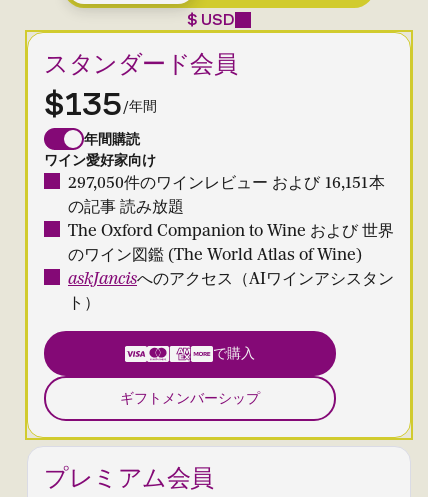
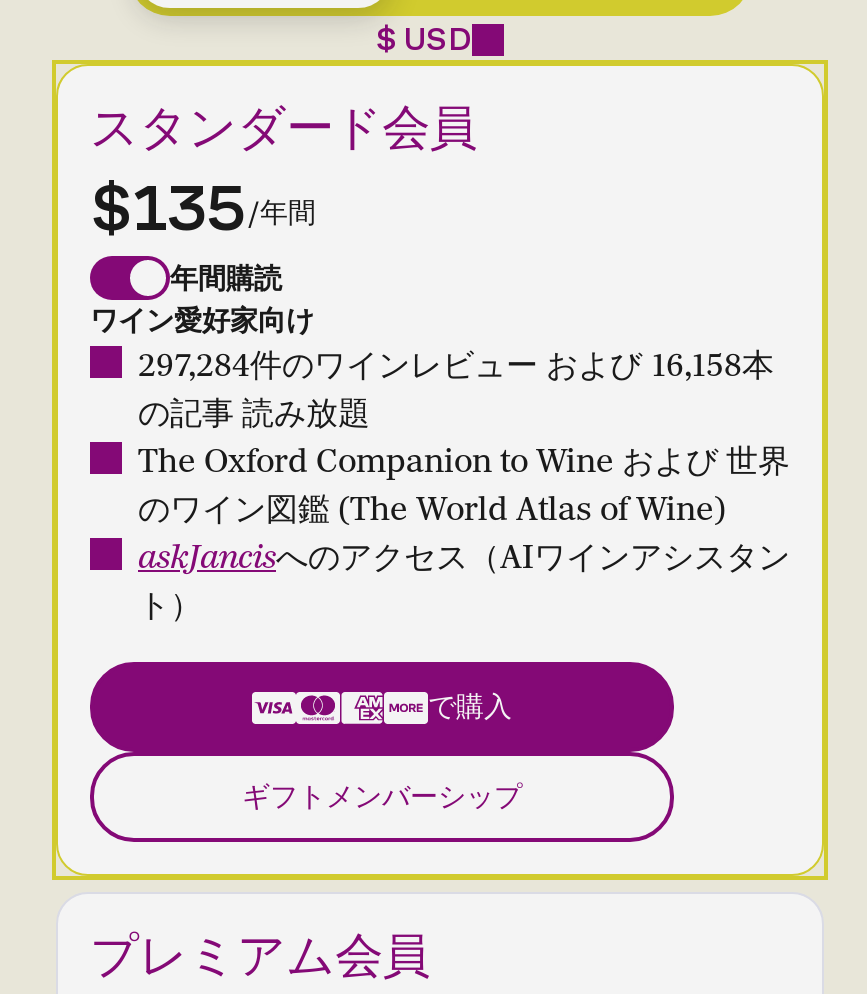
- 297,050件のワインレビュー および 16,151本
+ 297,284件のワインレビュー および 16,158本
